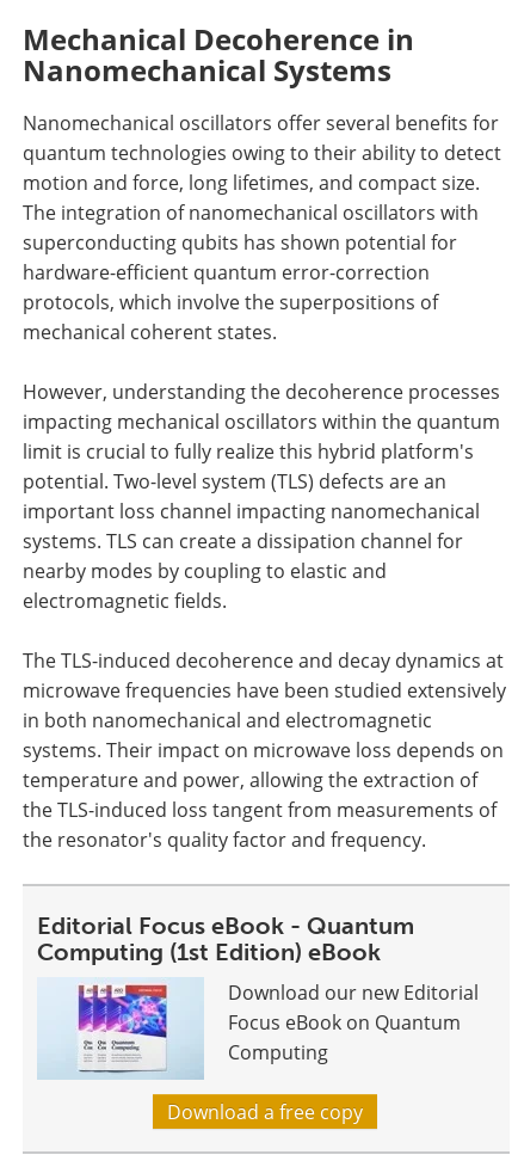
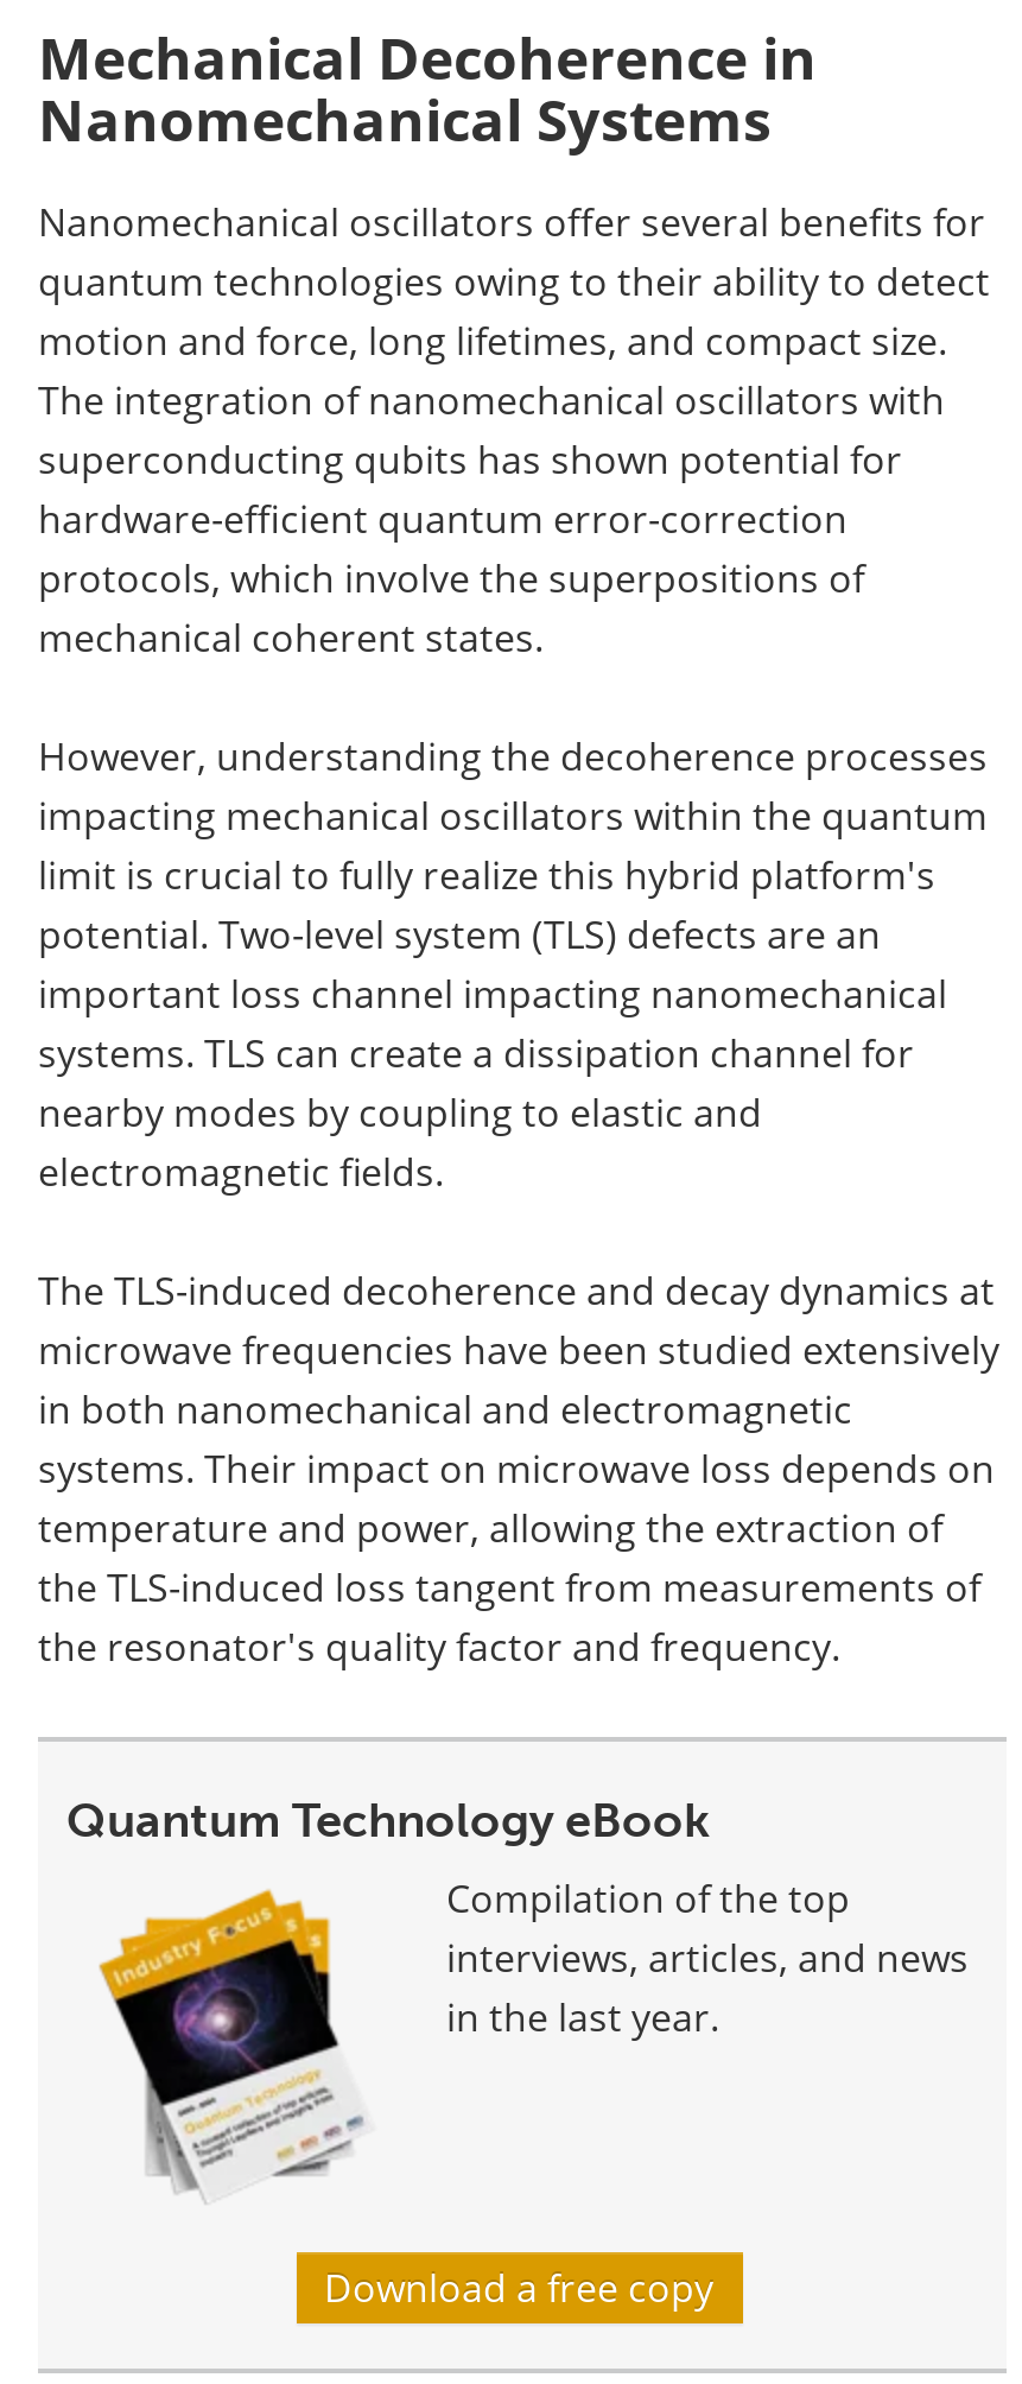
- [image]
- Editorial Focus eBook - Quantum
- Computing (1st Edition) eBook
- Download our new Editorial
- Focus eBook on Quantum
- Computing
+ [image]
+ Quantum Technology eBook
+ Compilation of the top
+ interviews, articles, and news
+ in the last year.
